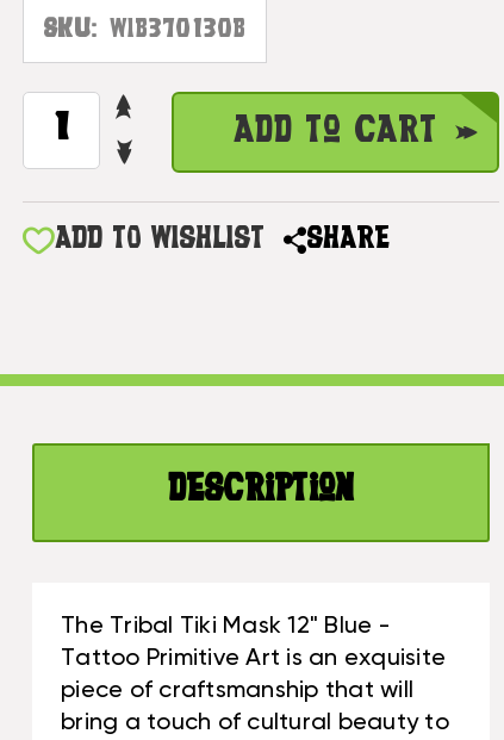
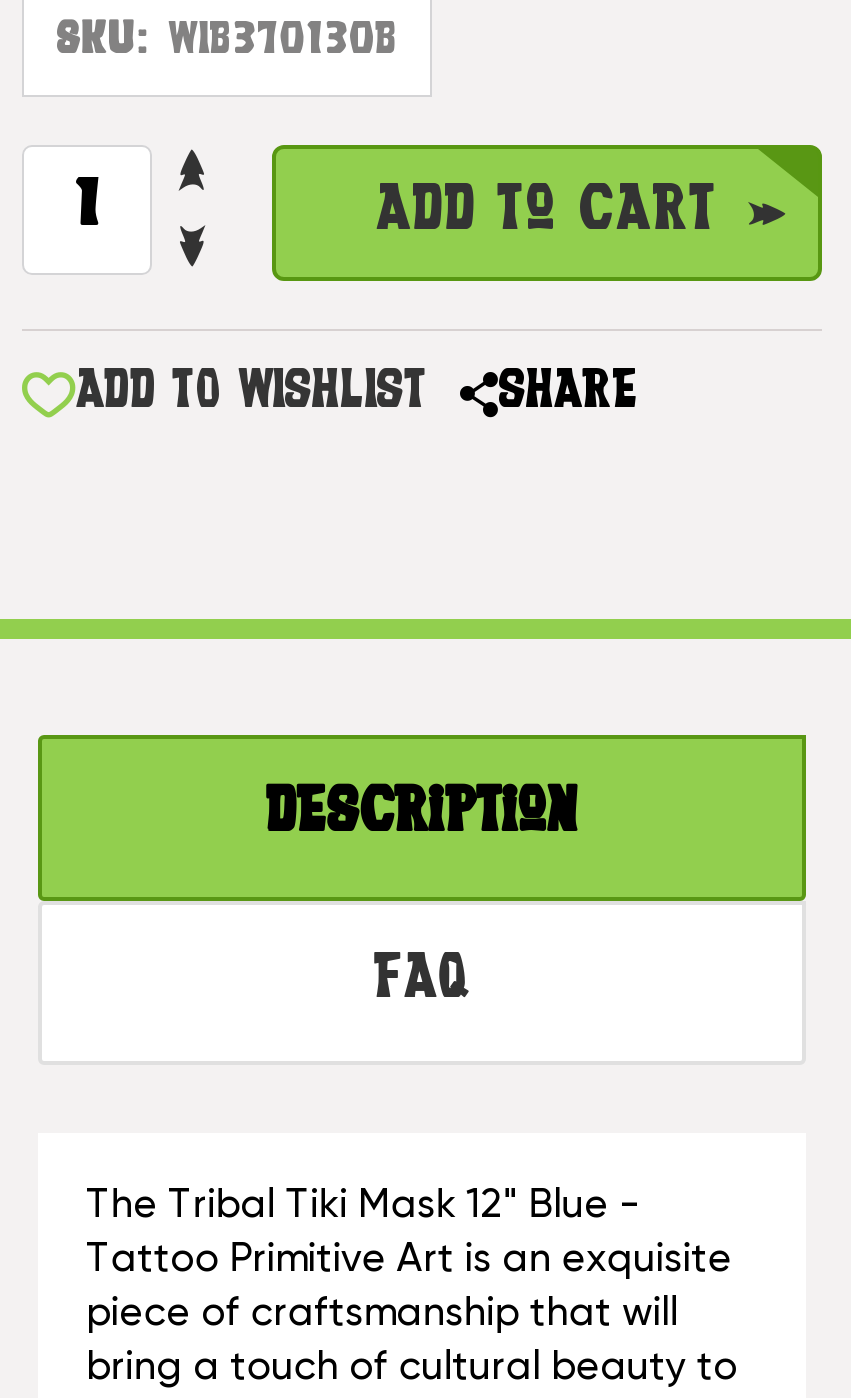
+ FAQ
